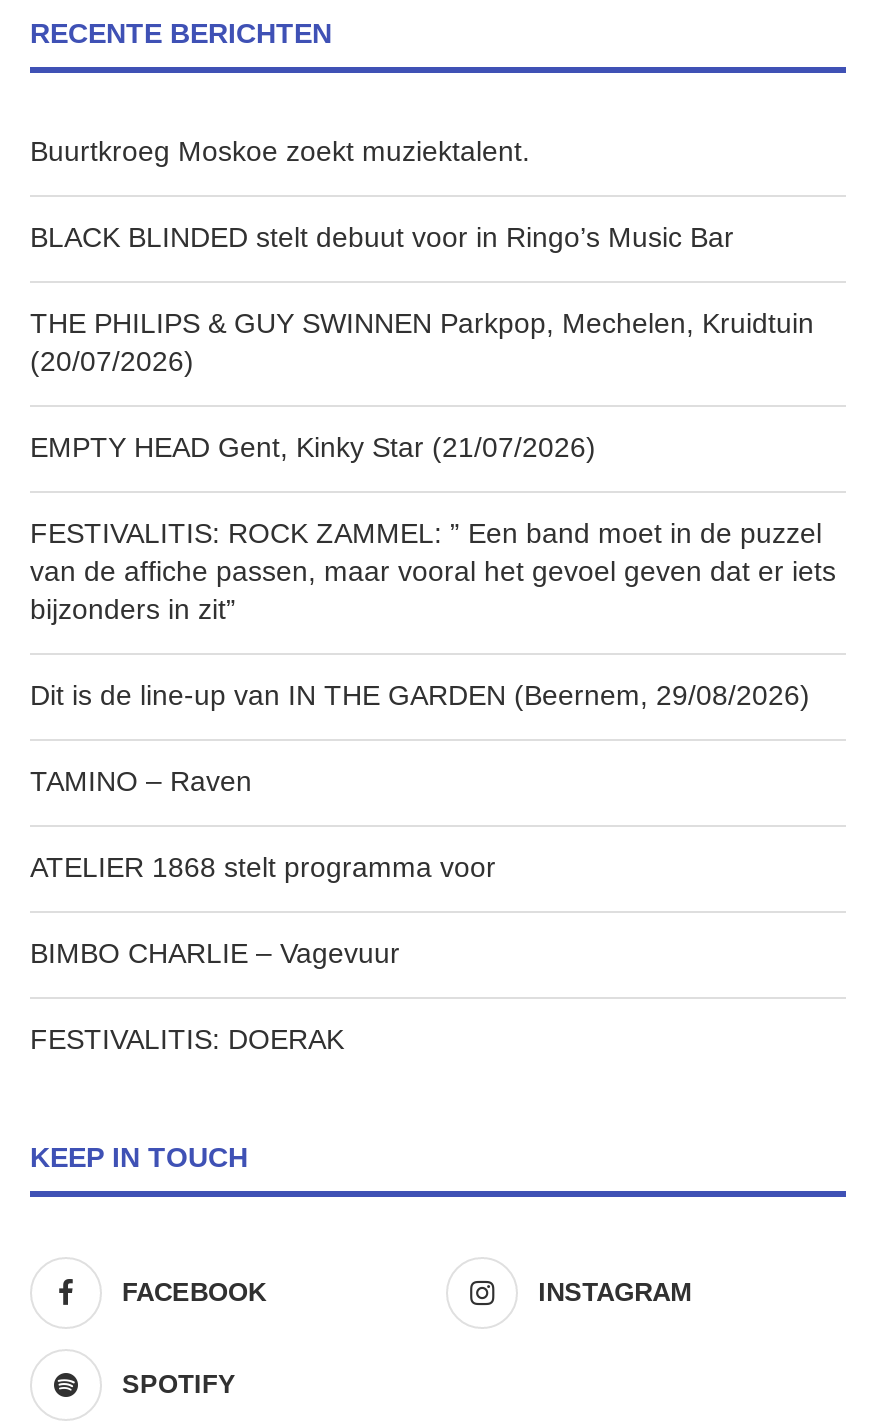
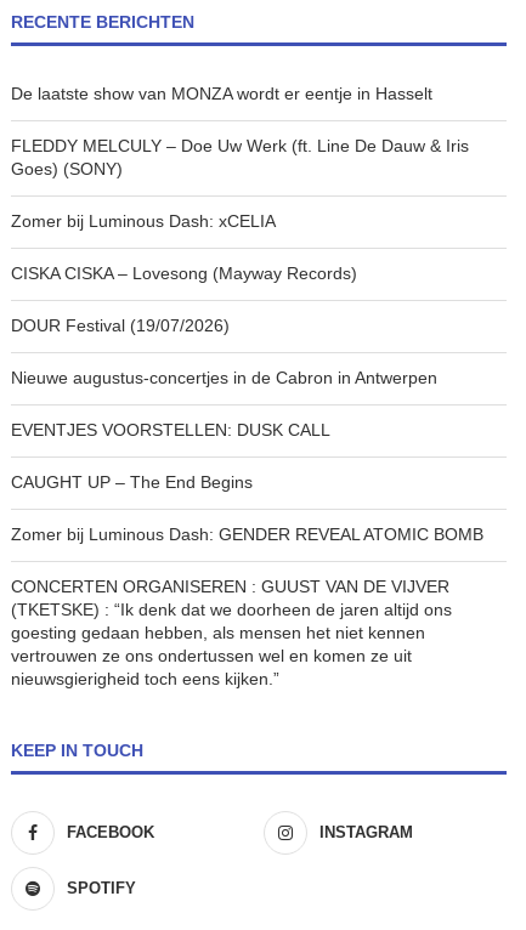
- Buurtkroeg Moskoe zoekt muziektalent.
+ De laatste show van MONZA wordt er eentje in Hasselt

- BLACK BLINDED stelt debuut voor in Ringo’s Music Bar
+ FLEDDY MELCULY – Doe Uw Werk (ft. Line De Dauw & Iris
+ Goes) (SONY)

- THE PHILIPS & GUY SWINNEN Parkpop, Mechelen, Kruidtuin
- (20/07/2026)
+ Zomer bij Luminous Dash: xCELIA

- EMPTY HEAD Gent, Kinky Star (21/07/2026)
+ CISKA CISKA – Lovesong (Mayway Records)

- FESTIVALITIS: ROCK ZAMMEL: ” Een band moet in de puzzel
- van de affiche passen, maar vooral het gevoel geven dat er iets
- bijzonders in zit”
+ DOUR Festival (19/07/2026)

- Dit is de line-up van IN THE GARDEN (Beernem, 29/08/2026)
+ Nieuwe augustus-concertjes in de Cabron in Antwerpen

- TAMINO – Raven
+ EVENTJES VOORSTELLEN: DUSK CALL

- ATELIER 1868 stelt programma voor
+ CAUGHT UP – The End Begins

- BIMBO CHARLIE – Vagevuur
+ Zomer bij Luminous Dash: GENDER REVEAL ATOMIC BOMB

- FESTIVALITIS: DOERAK
+ CONCERTEN ORGANISEREN : GUUST VAN DE VIJVER
+ (TKETSKE) : “Ik denk dat we doorheen de jaren altijd ons
+ goesting gedaan hebben, als mensen het niet kennen
+ vertrouwen ze ons ondertussen wel en komen ze uit
+ nieuwsgierigheid toch eens kijken.”
